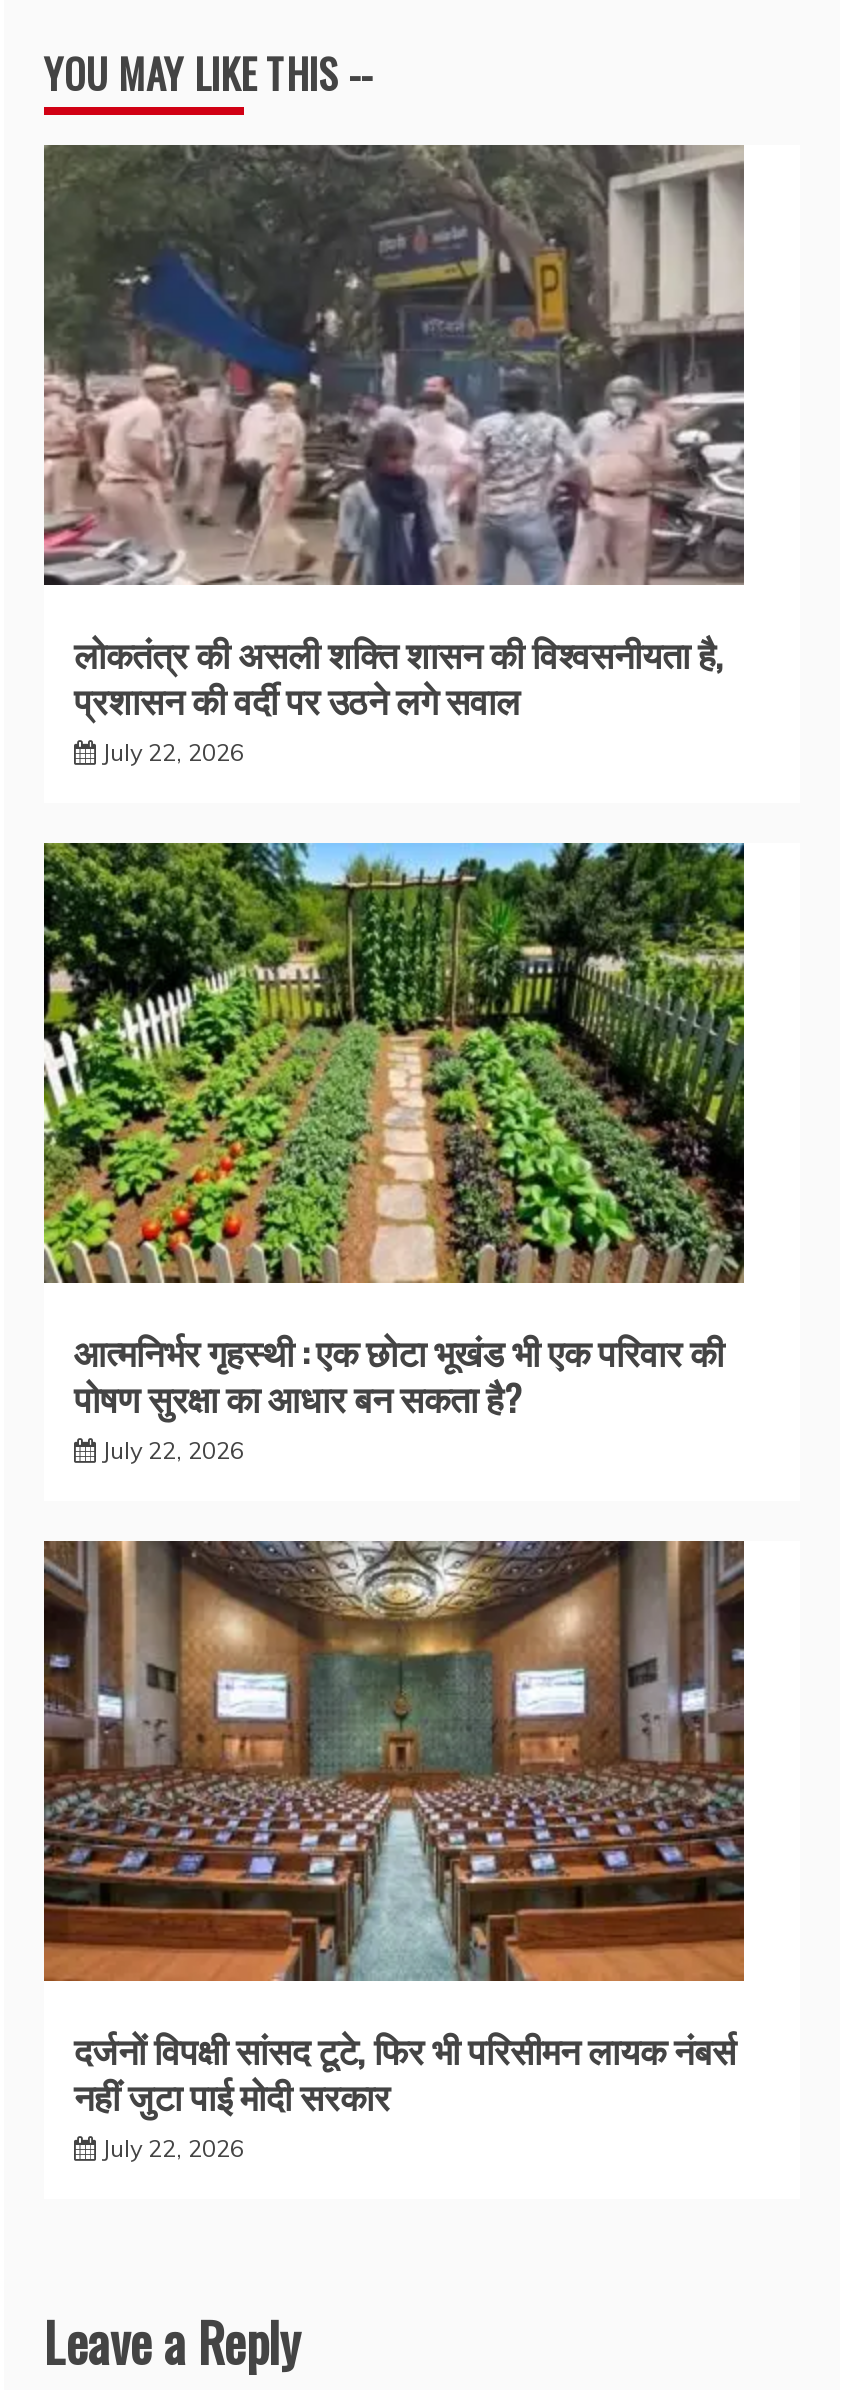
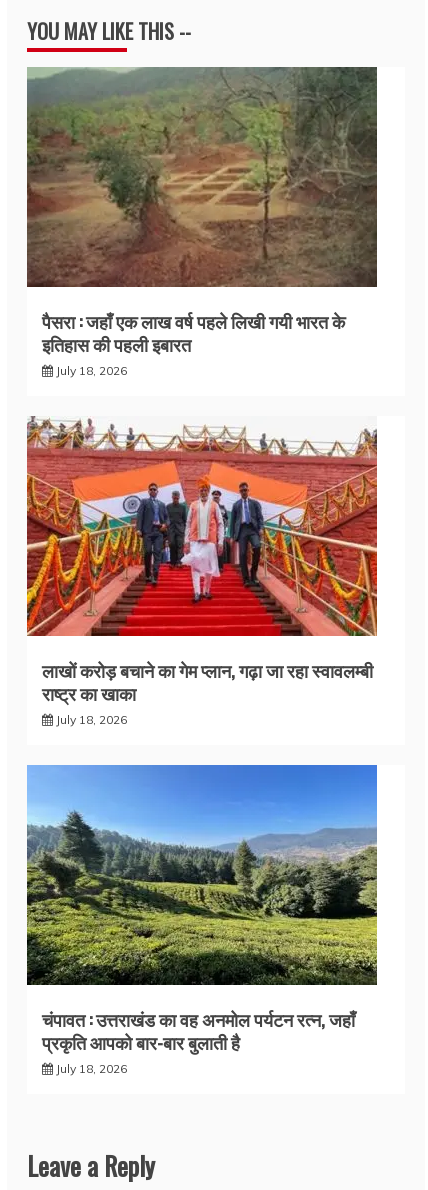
- [image]
- लोकतंत्र की असली शक्ति शासन की विश्वसनीयता है,
- प्रशासन की वर्दी पर उठने लगे सवाल
- July 22, 2026
+ [image]
+ पैसरा : जहाँ एक लाख वर्ष पहले लिखी गयी भारत के
+ इतिहास की पहली इबारत
+ July 18, 2026

- [image]
- आत्मनिर्भर गृहस्थी : एक छोटा भूखंड भी एक परिवार की
- पोषण सुरक्षा का आधार बन सकता है?
- July 22, 2026
+ [image]
+ लाखों करोड़ बचाने का गेम प्लान, गढ़ा जा रहा स्वावलम्बी
+ राष्ट्र का खाका
+ July 18, 2026

- [image]
- दर्जनों विपक्षी सांसद टूटे, फिर भी परिसीमन लायक नंबर्स
- नहीं जुटा पाई मोदी सरकार
- July 22, 2026
+ [image]
+ चंपावत : उत्तराखंड का वह अनमोल पर्यटन रत्न, जहाँ
+ प्रकृति आपको बार-बार बुलाती है
+ July 18, 2026
